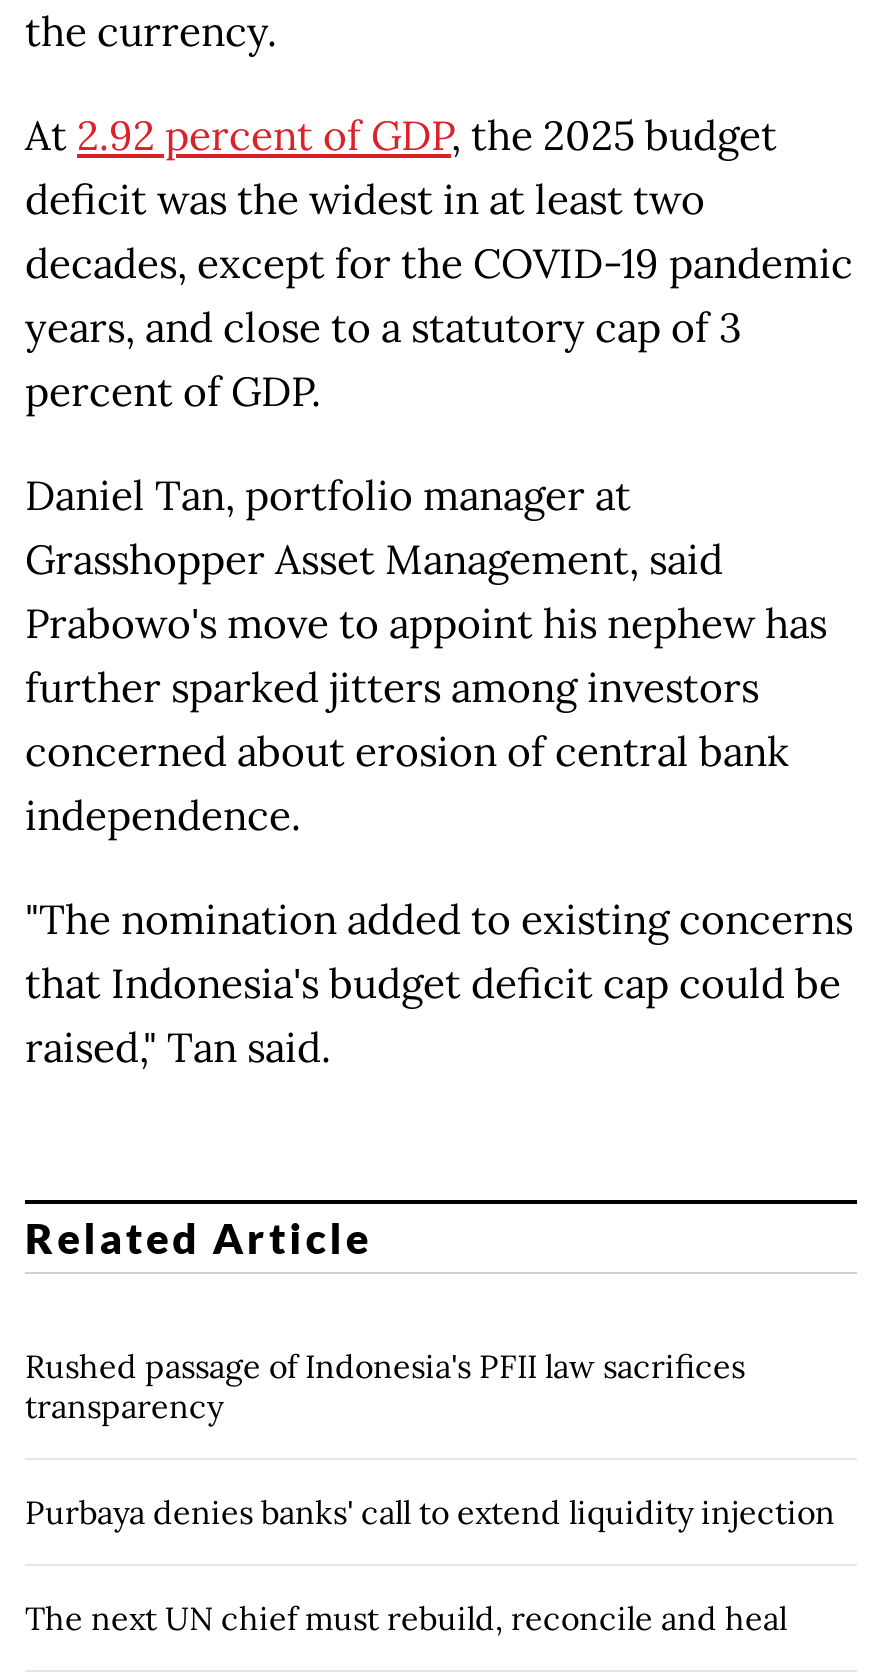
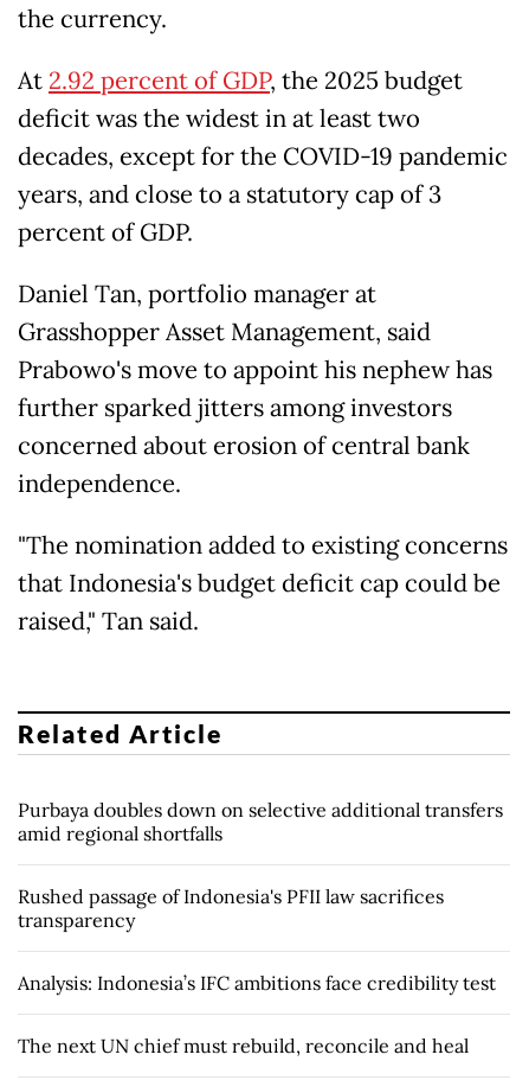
+ Purbaya doubles down on selective additional transfers
+ amid regional shortfalls

- Purbaya denies banks' call to extend liquidity injection
+ Analysis: Indonesia’s IFC ambitions face credibility test
